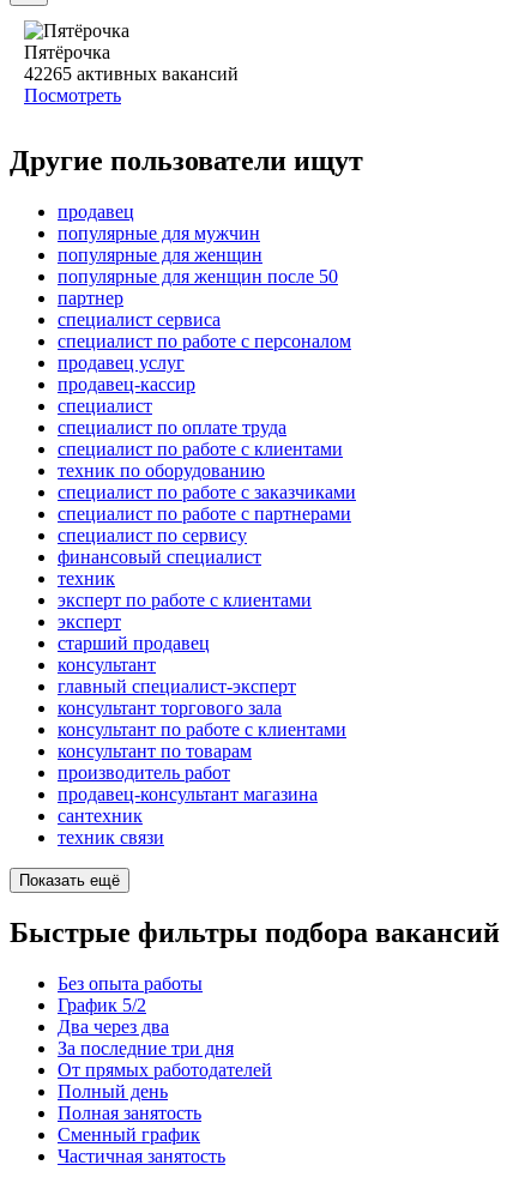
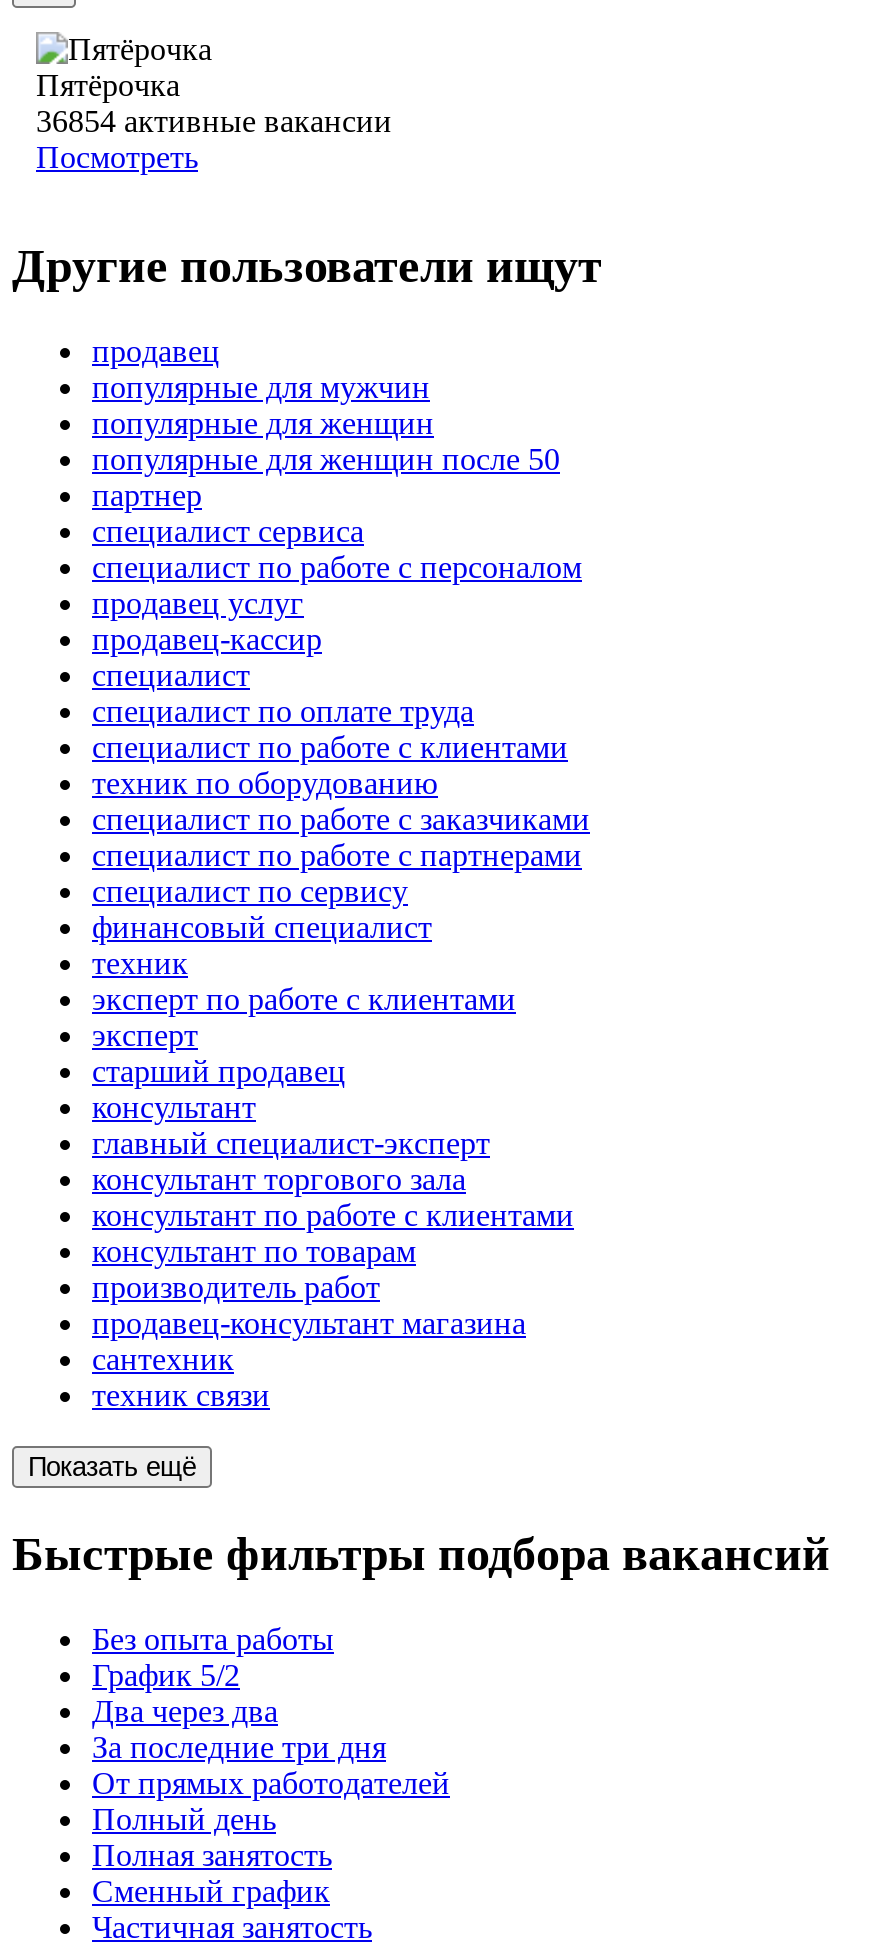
- 42265 активных вакансий
+ 36854 активные вакансии
